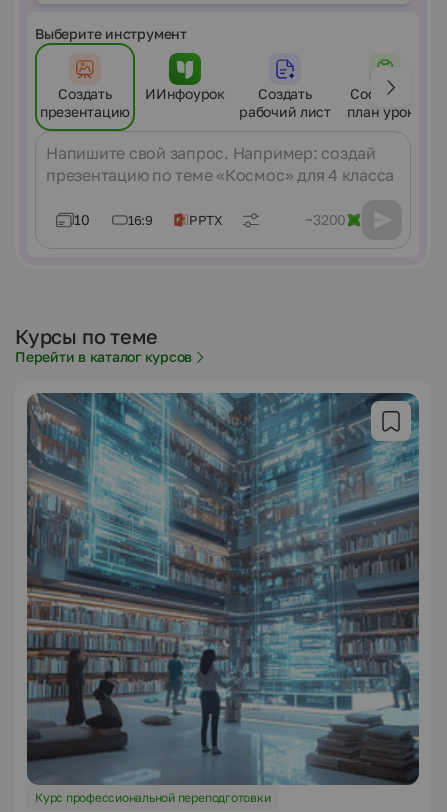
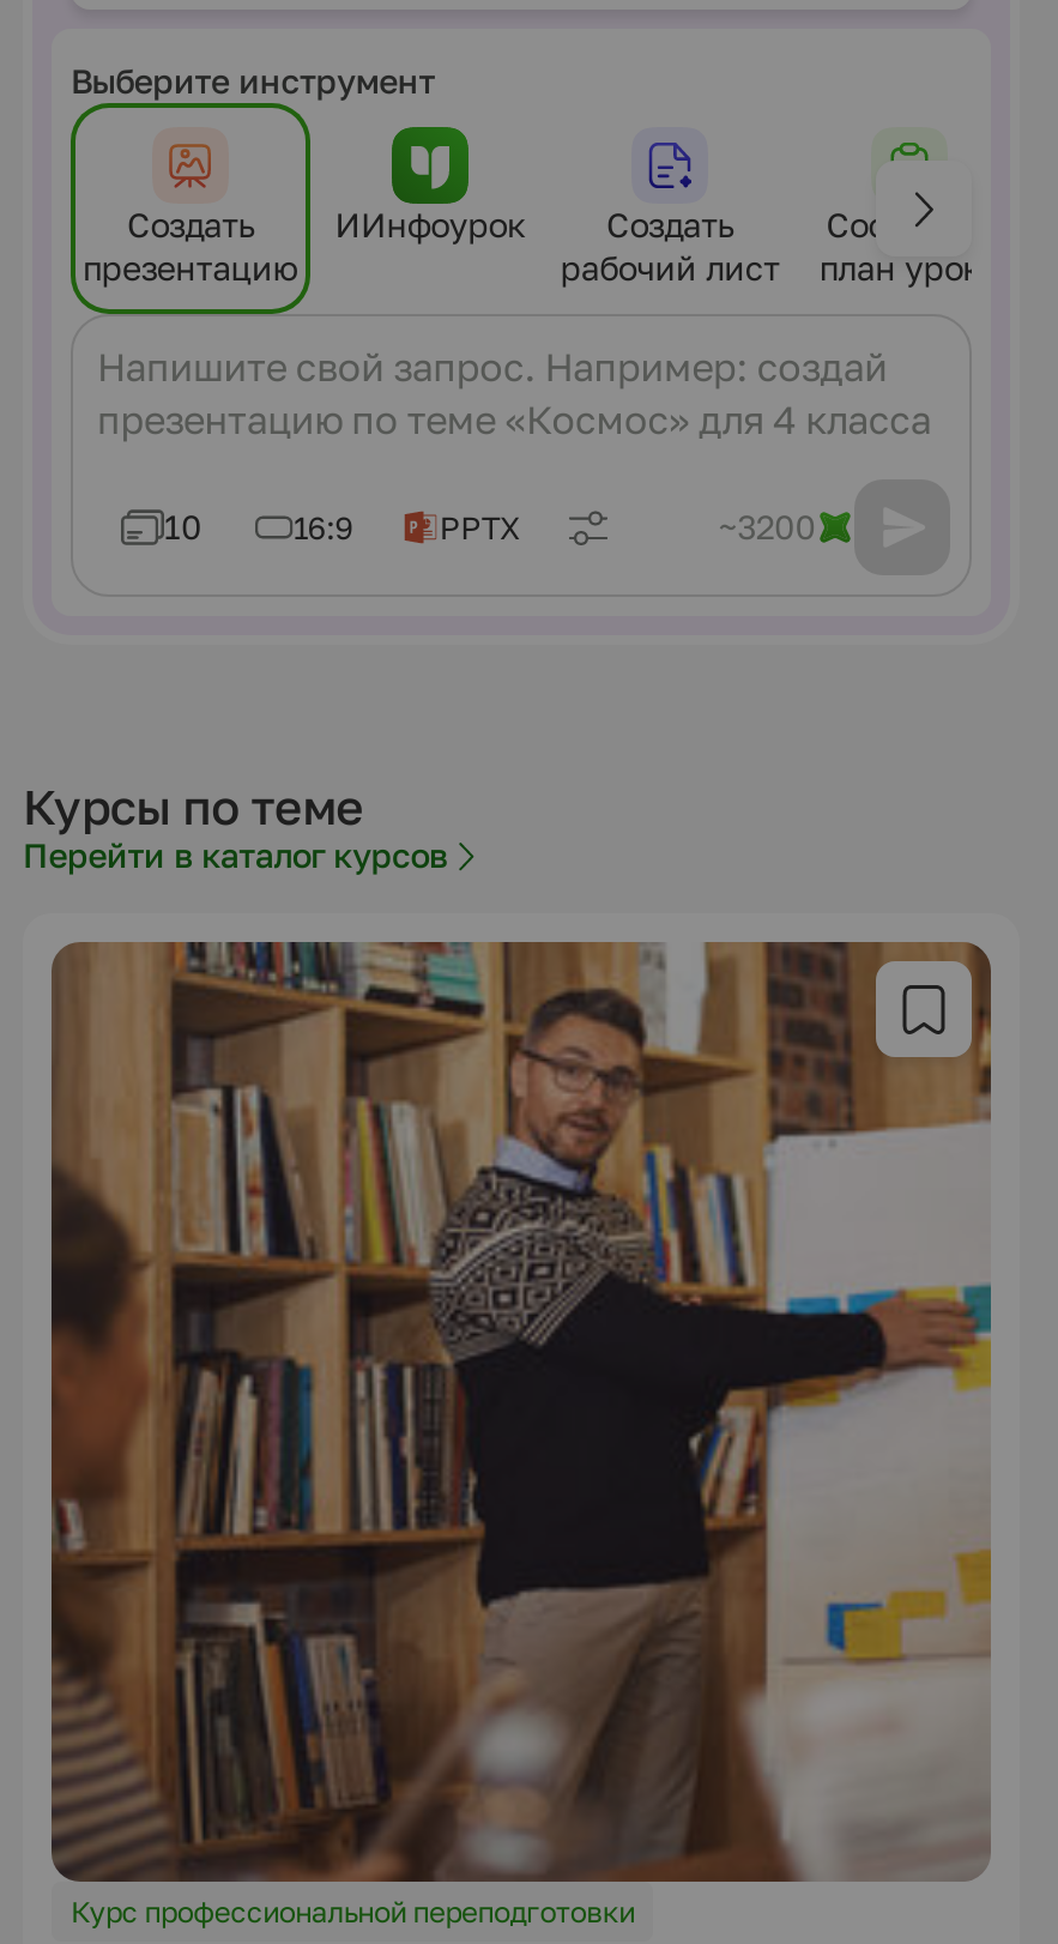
- [image]
+ [image]
